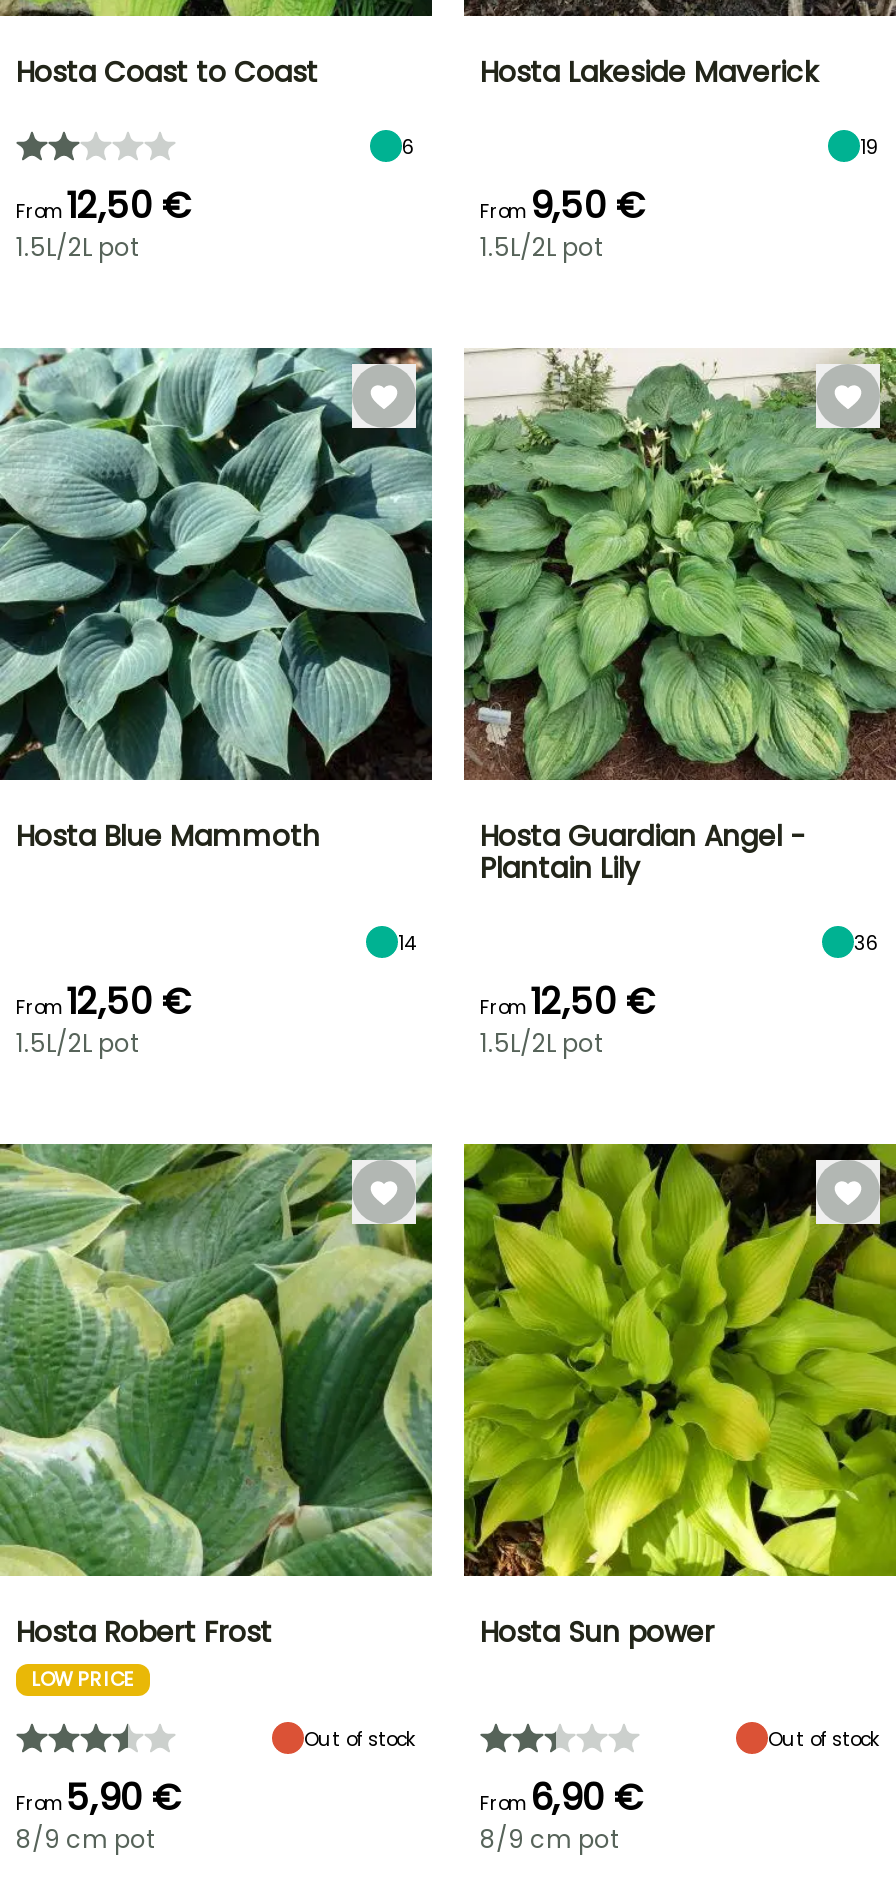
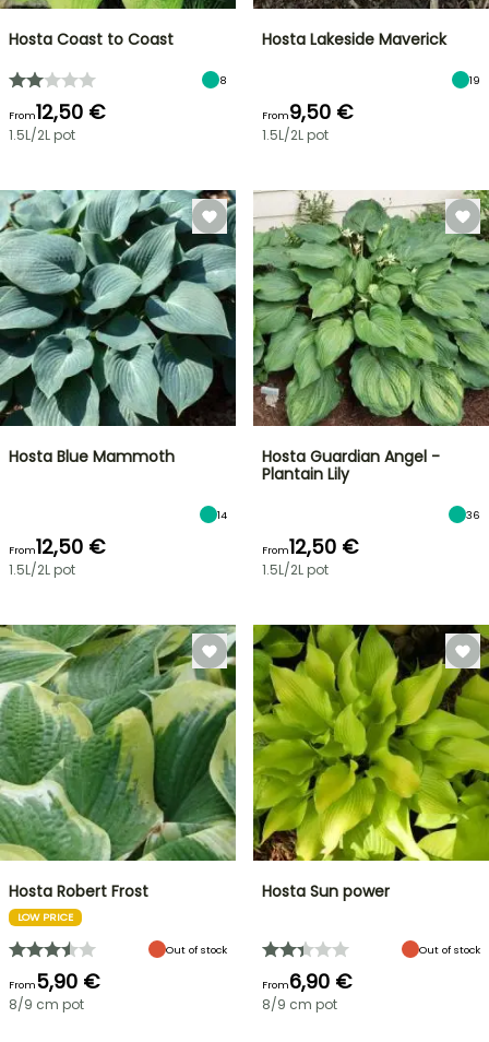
- 6
+ 8
